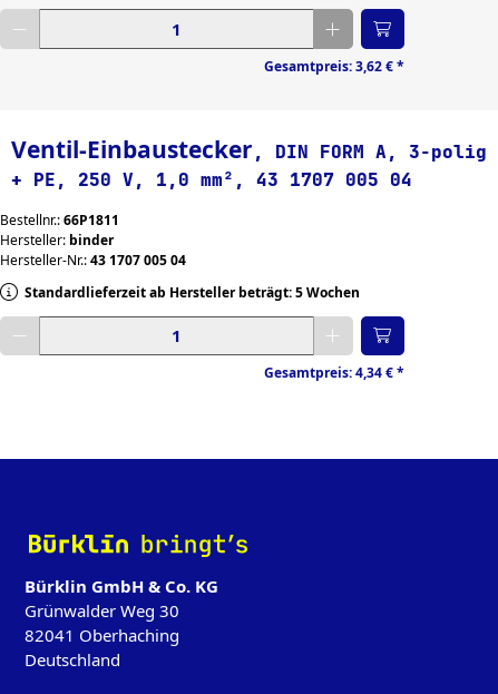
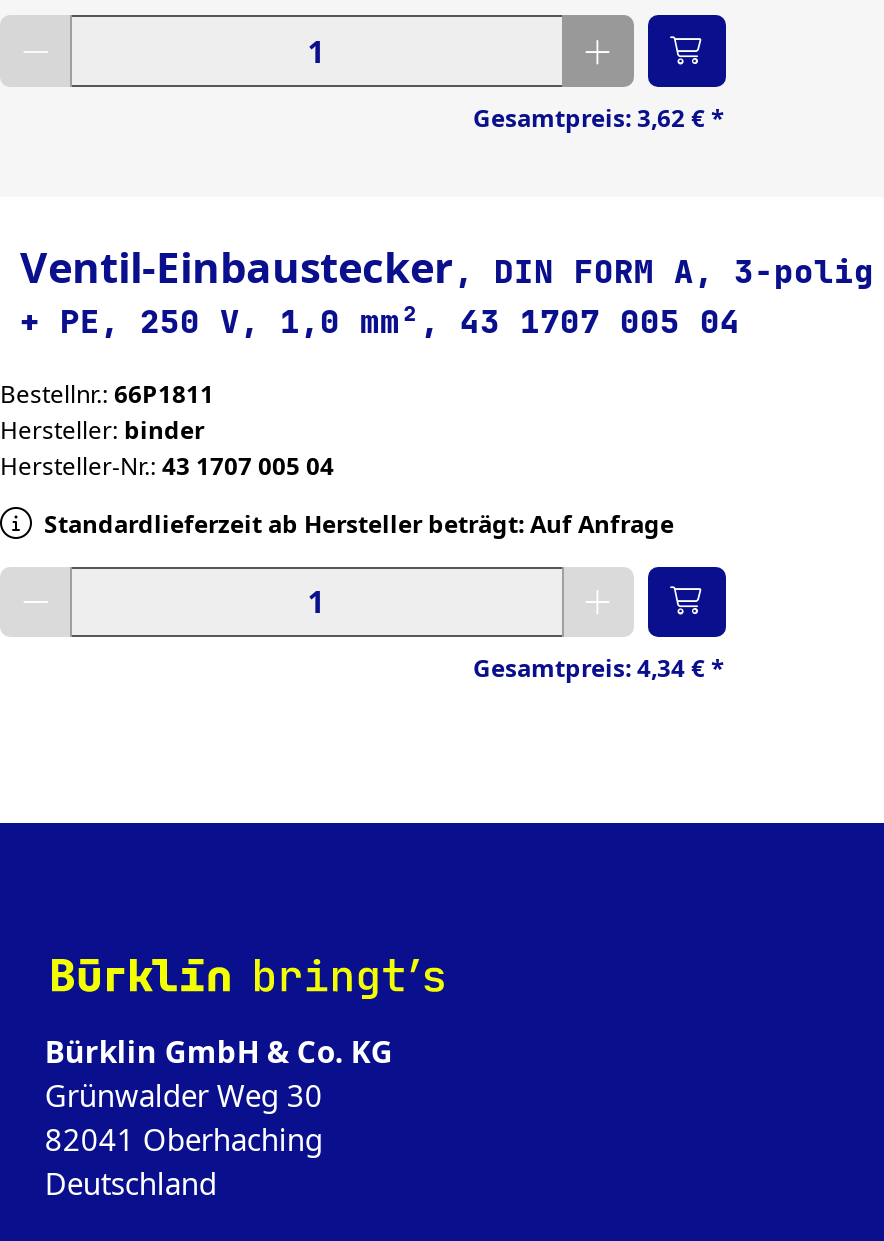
- Standardlieferzeit ab Hersteller beträgt: 5 Wochen
+ Standardlieferzeit ab Hersteller beträgt: Auf Anfrage
